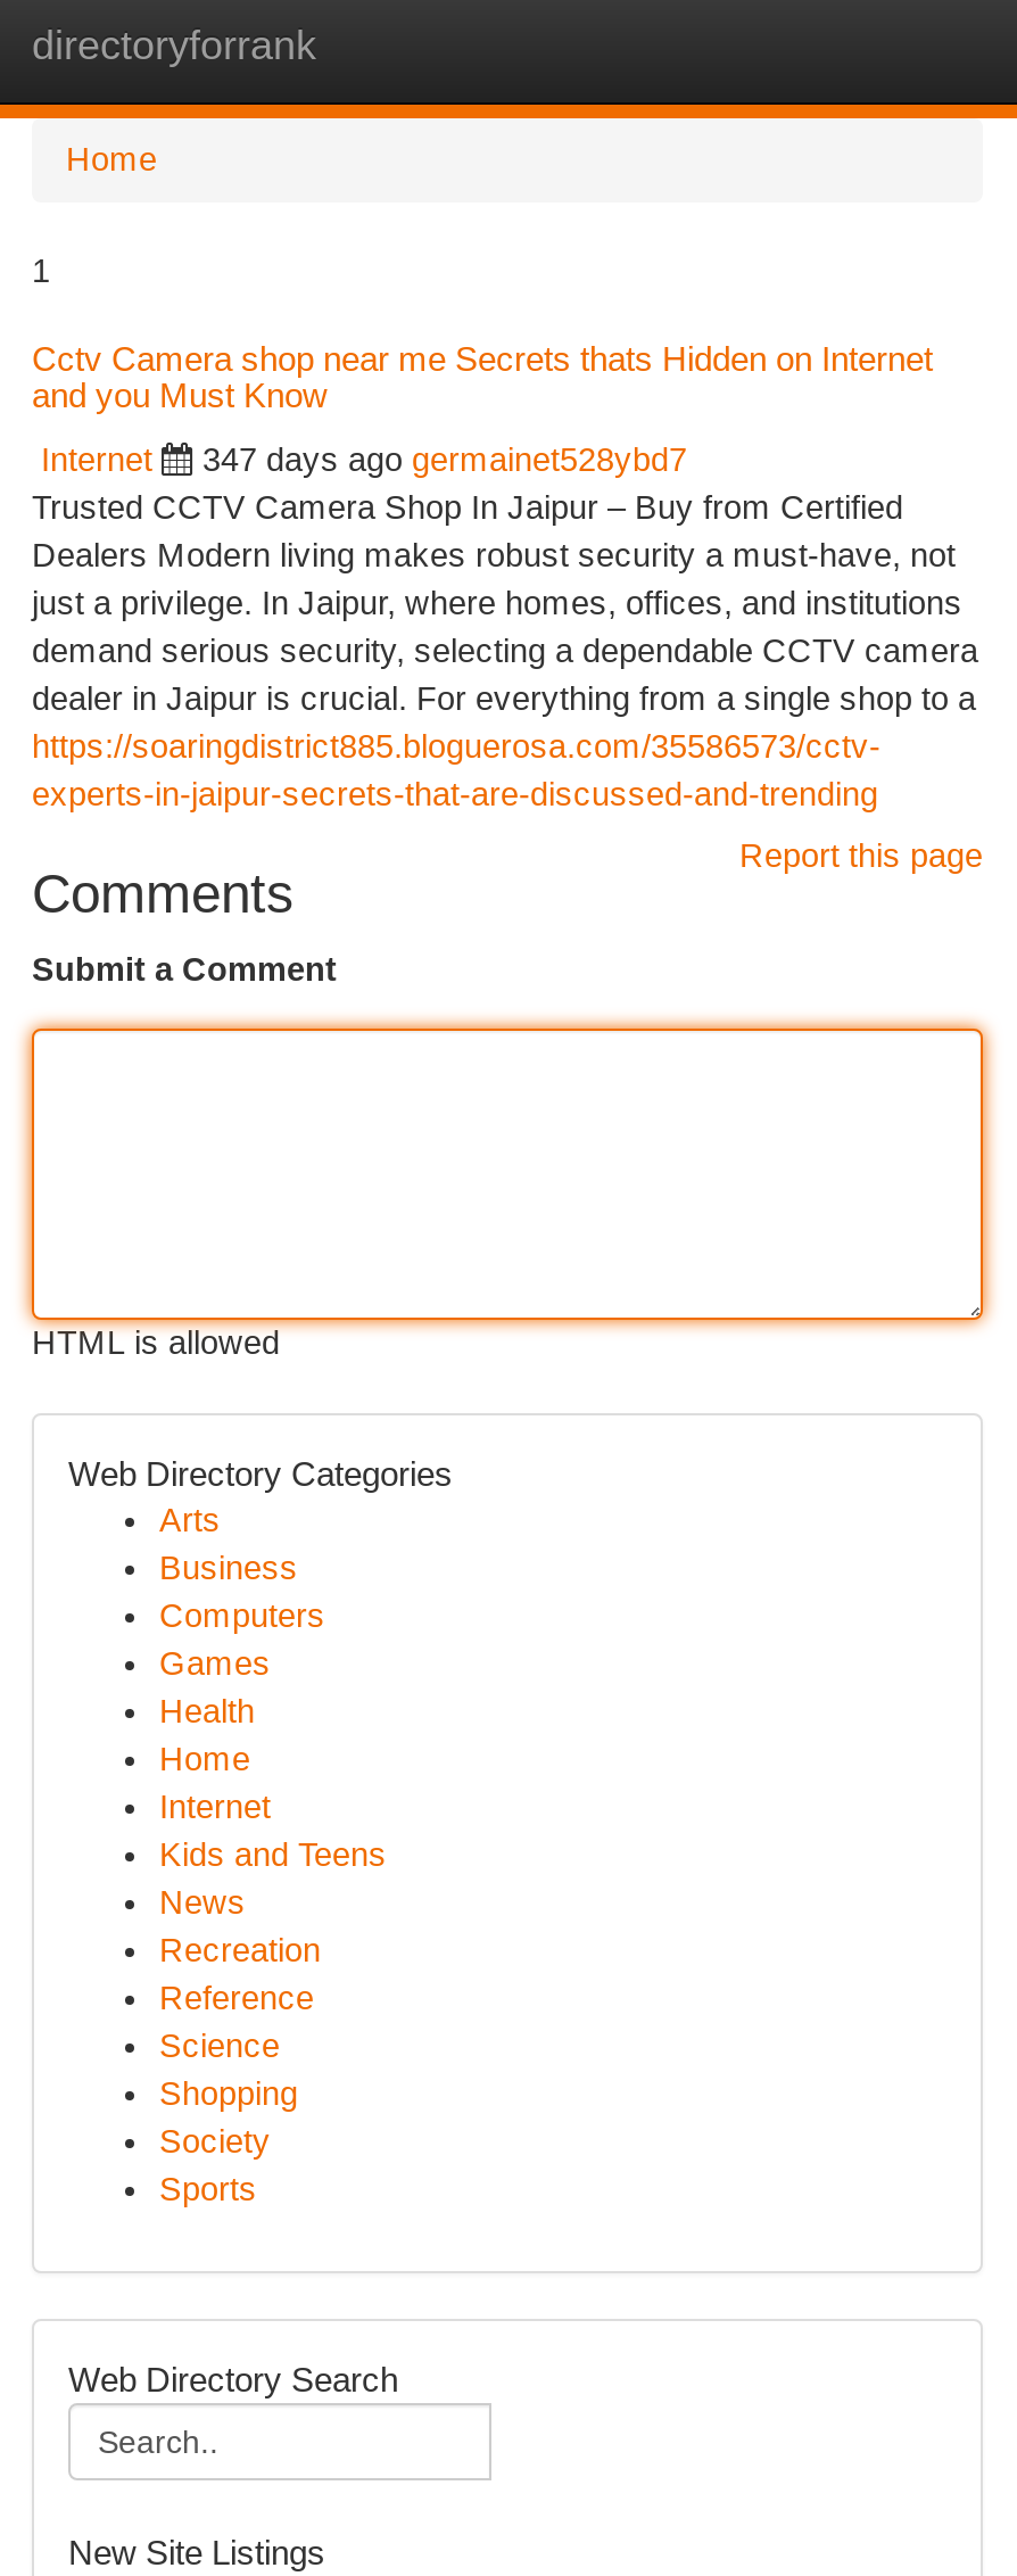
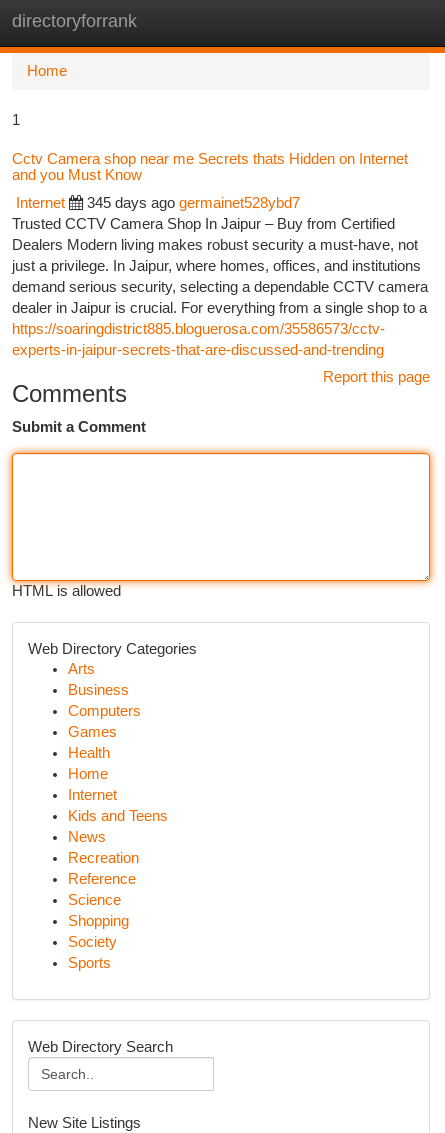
- 347 days ago germainet528ybd7
+ 345 days ago germainet528ybd7
